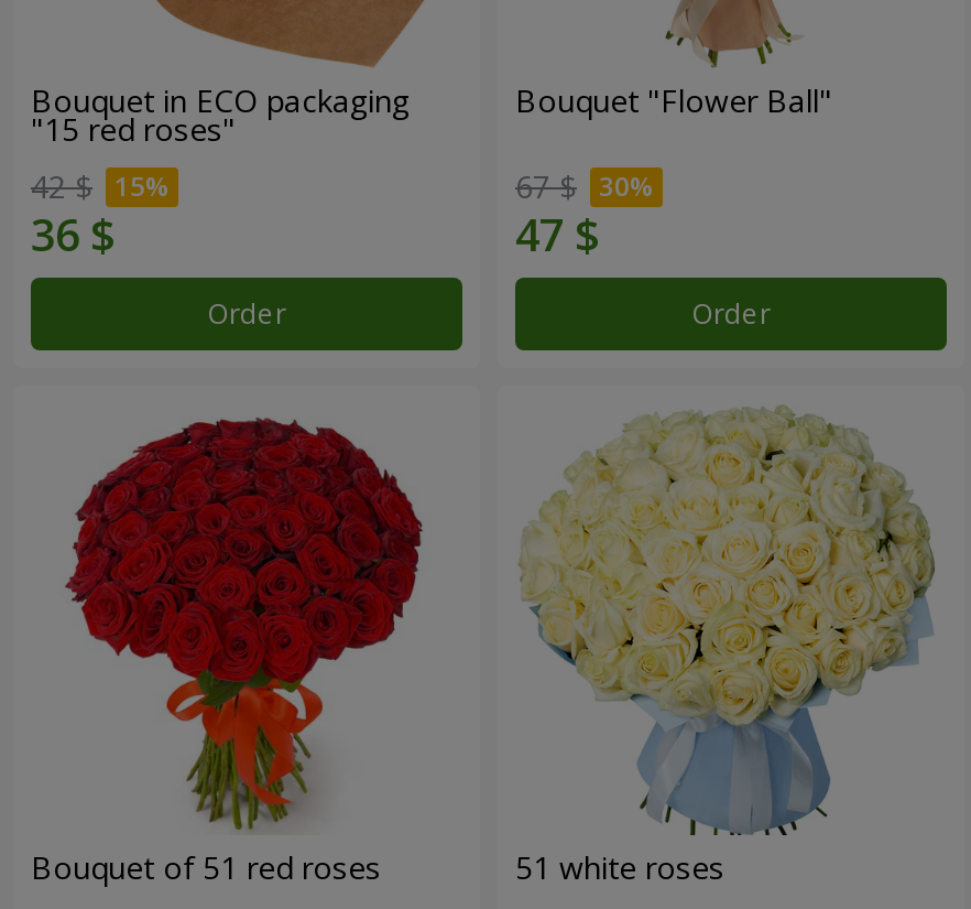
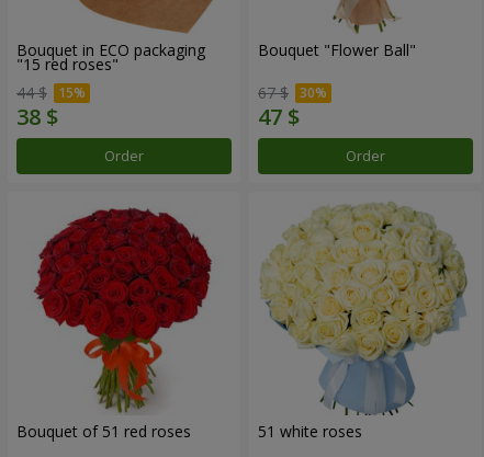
- 42 $
+ 44 $
